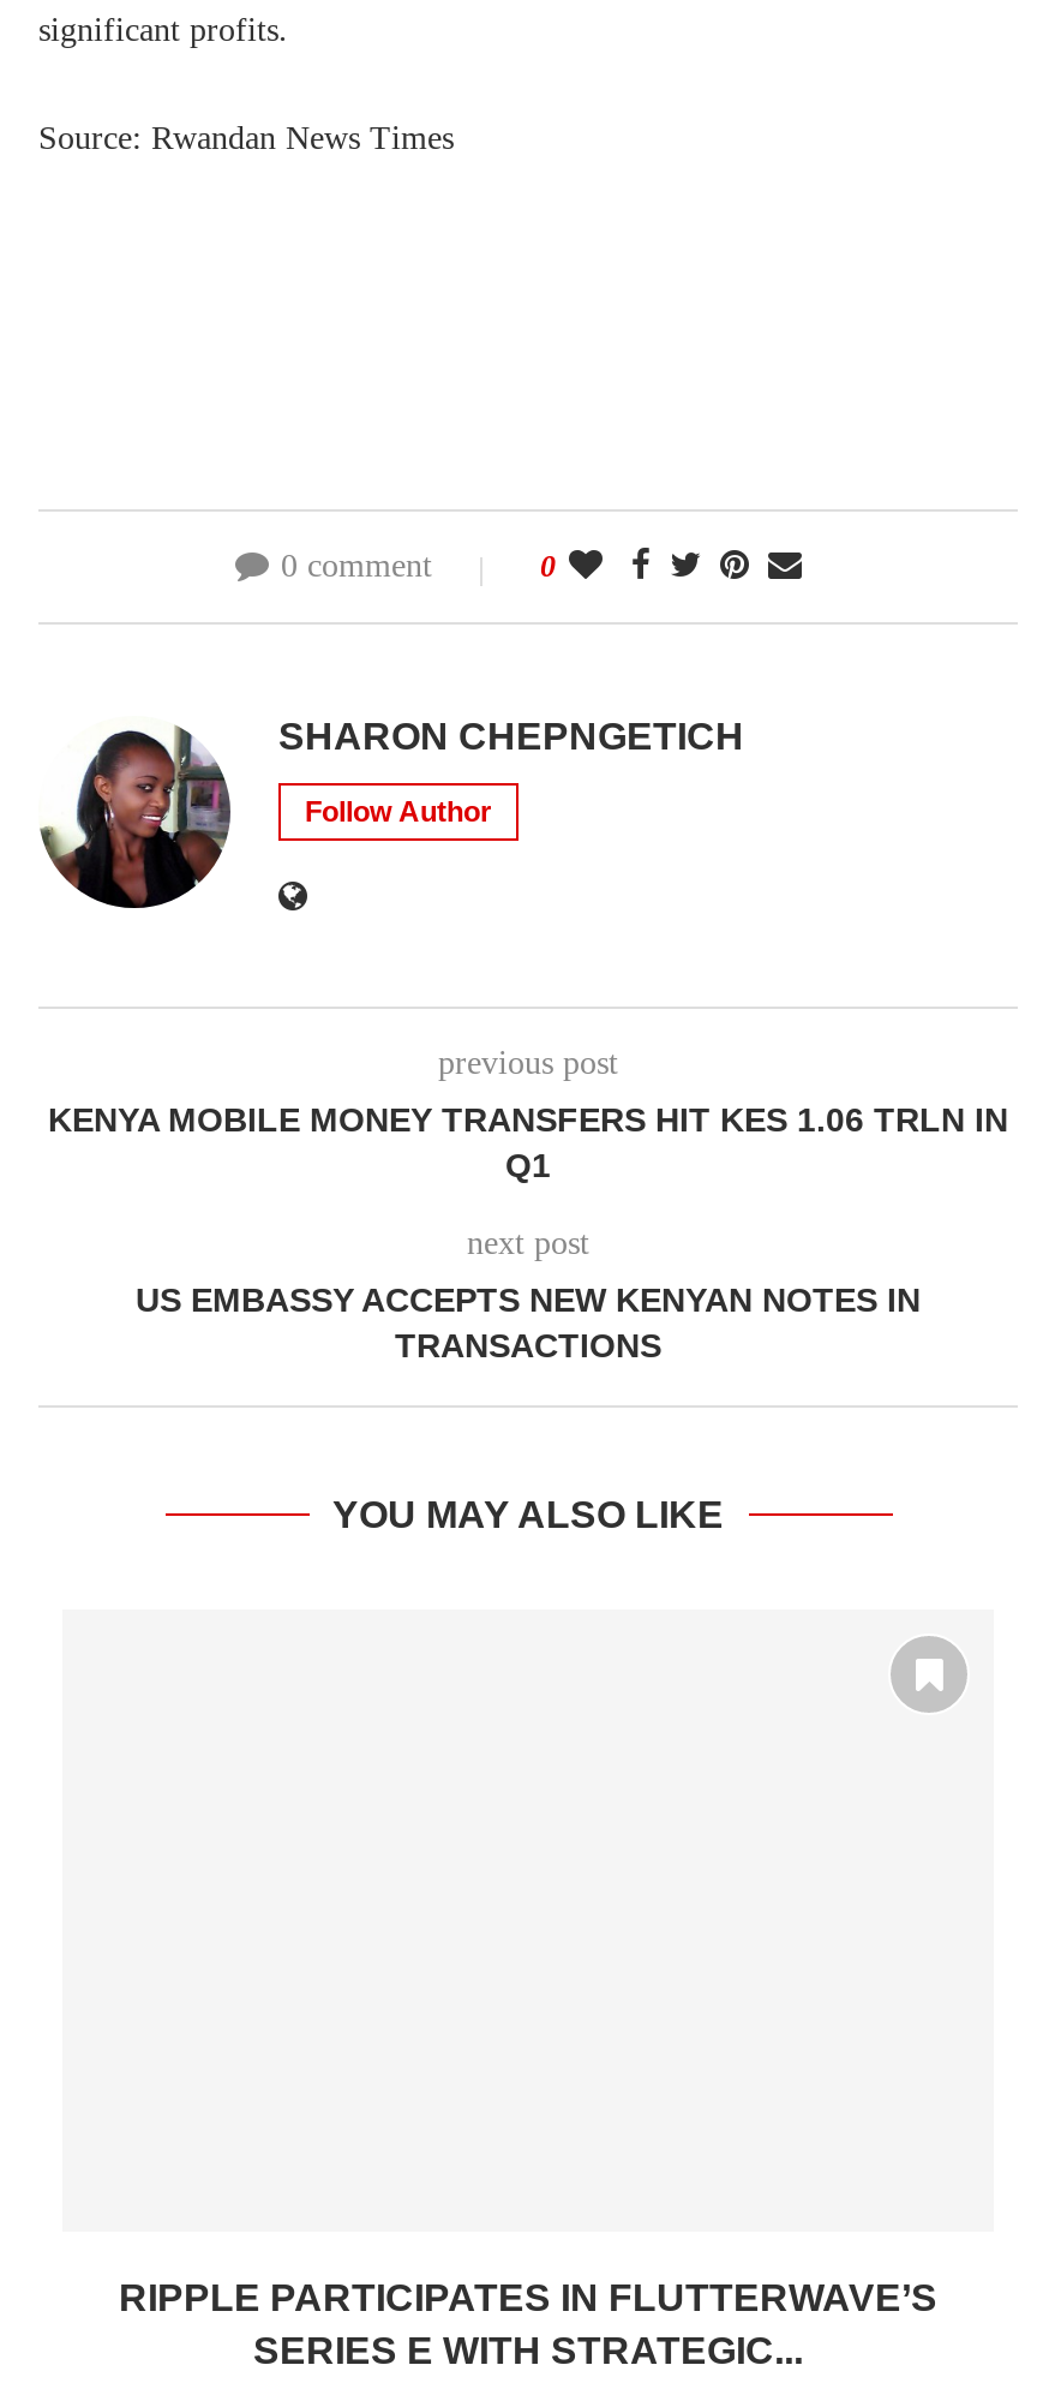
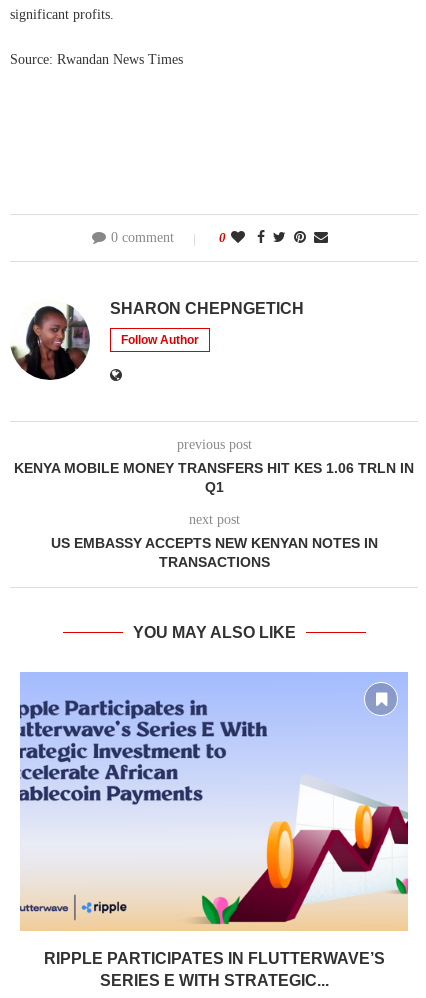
+ [image]
